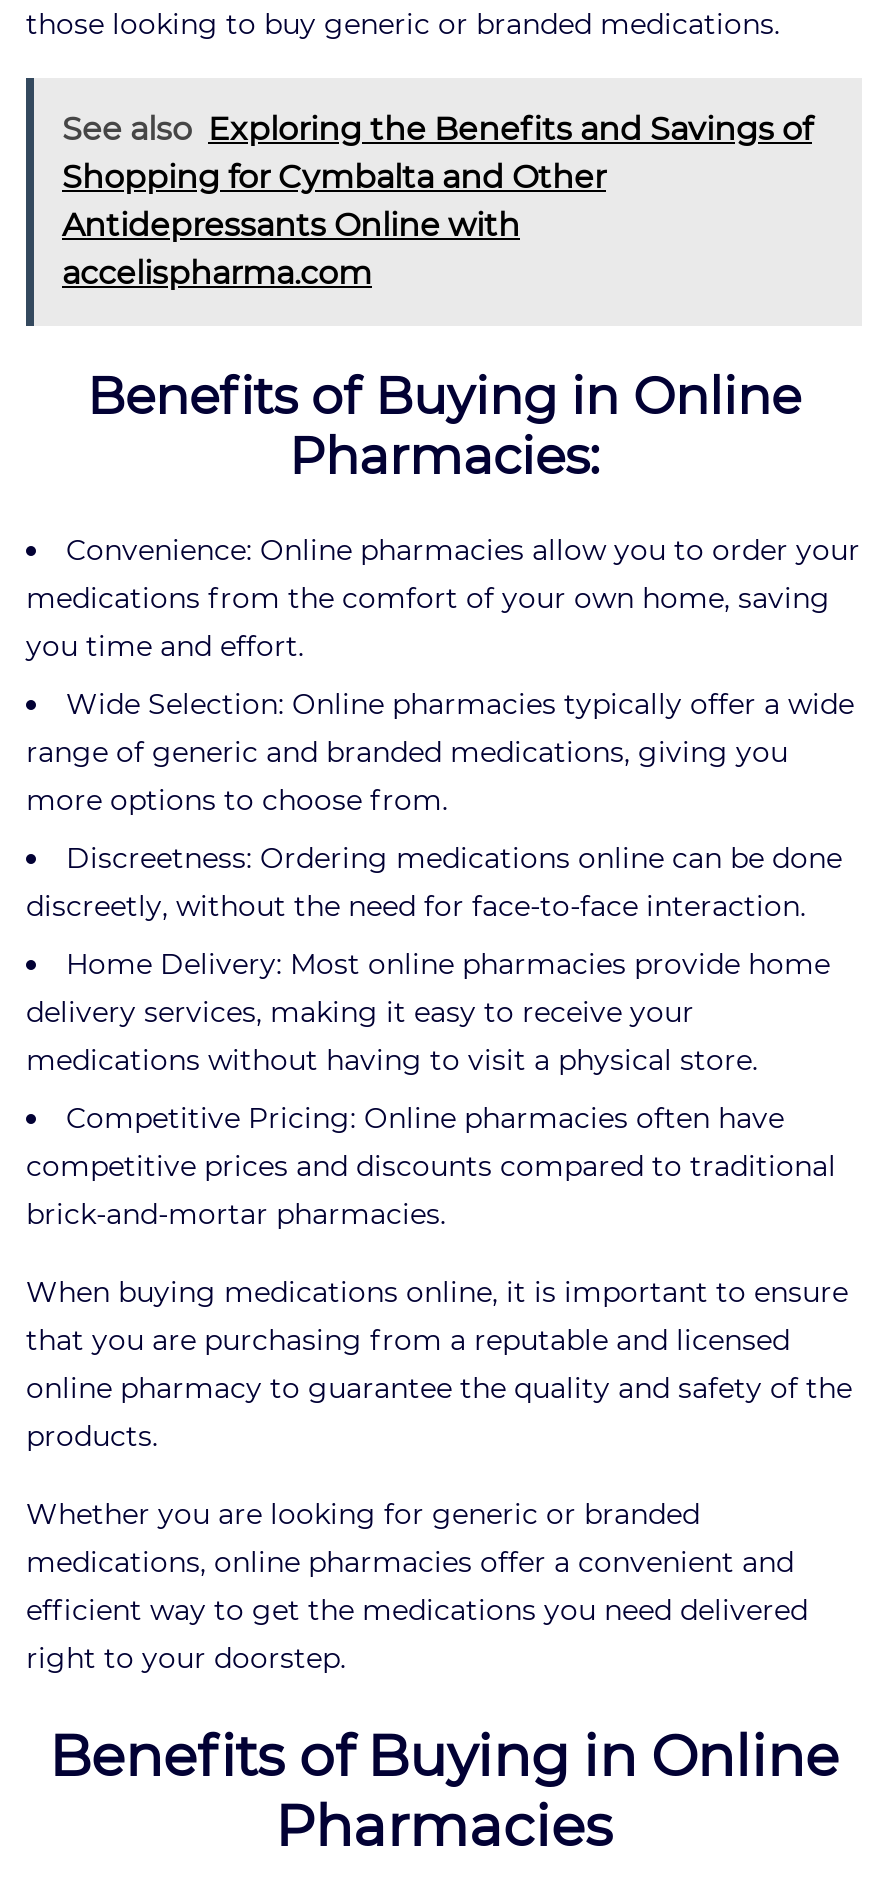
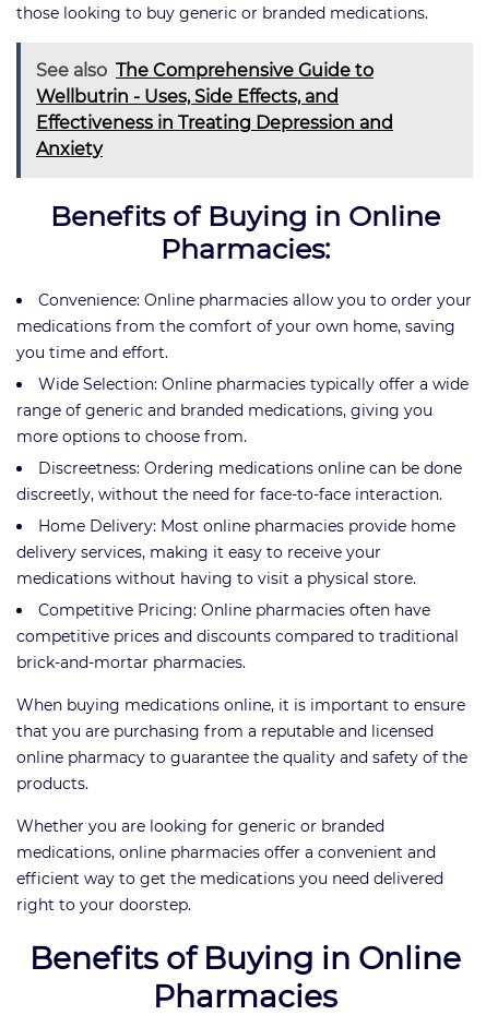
- See also Exploring the Benefits and Savings of
- Shopping for Cymbalta and Other
- Antidepressants Online with
- accelispharma.com
+ See also The Comprehensive Guide to
+ Wellbutrin - Uses, Side Effects, and
+ Effectiveness in Treating Depression and
+ Anxiety
